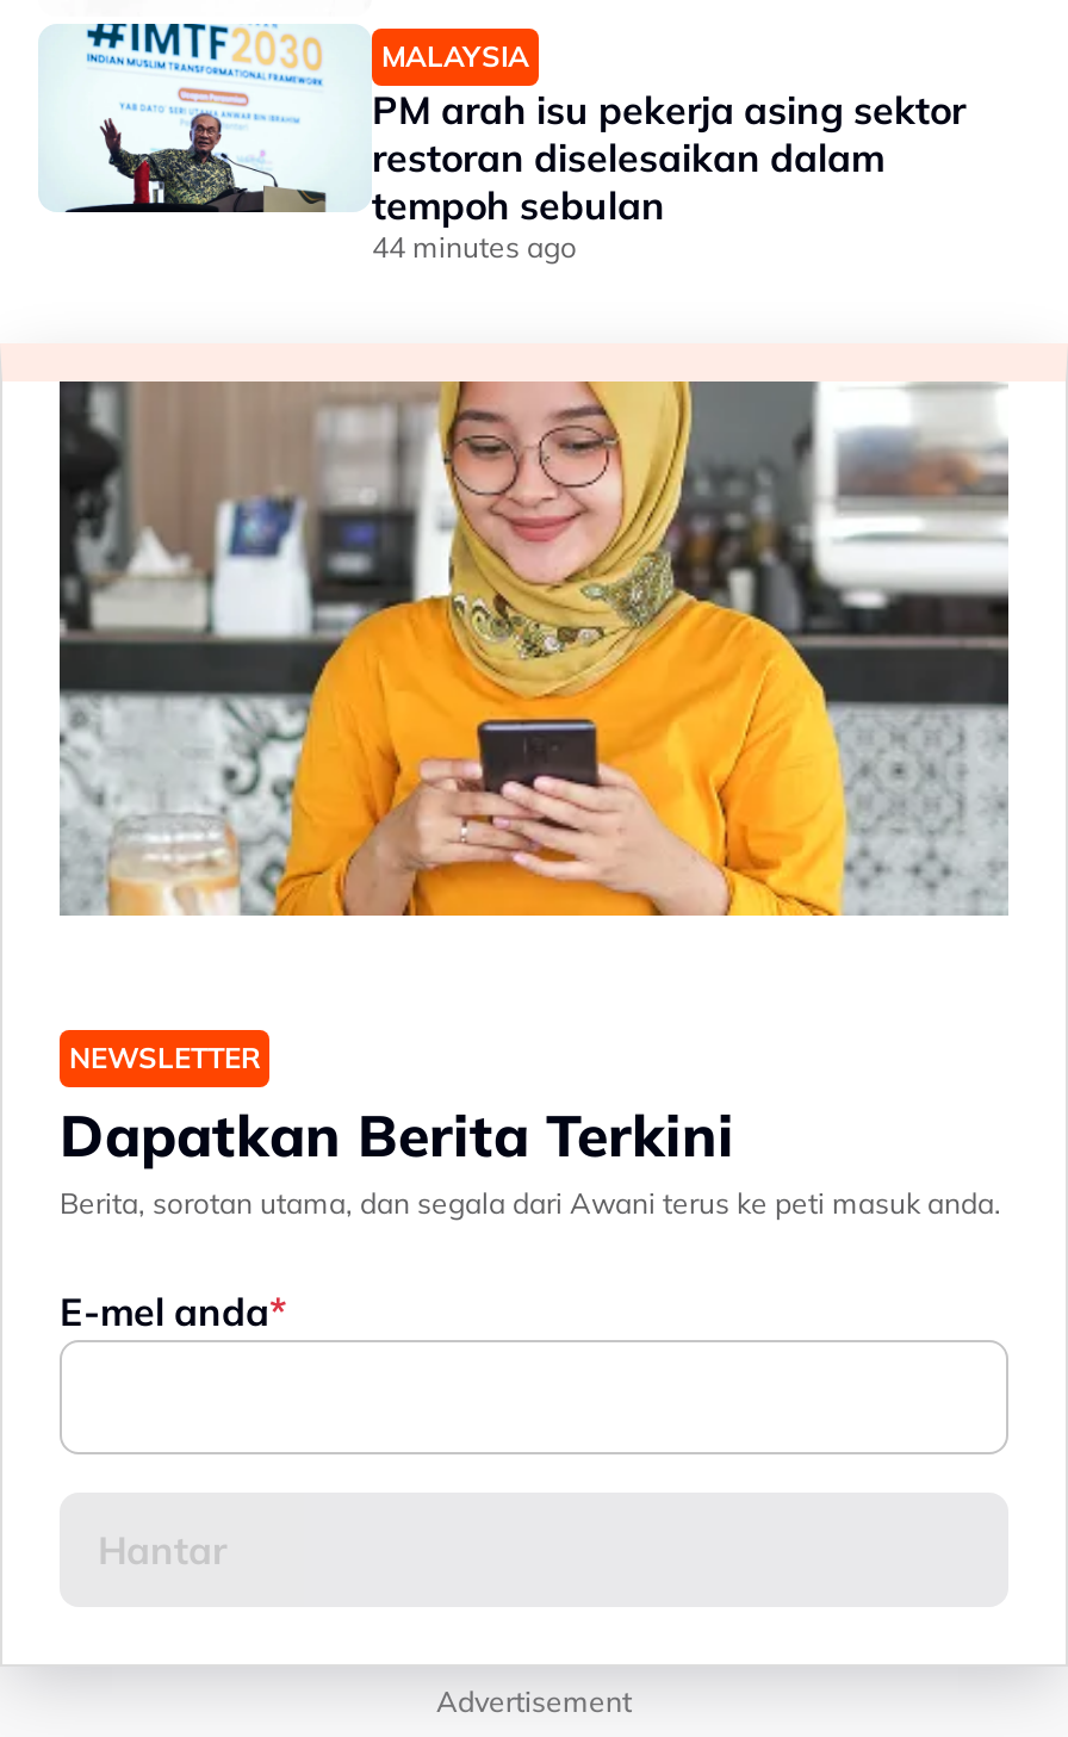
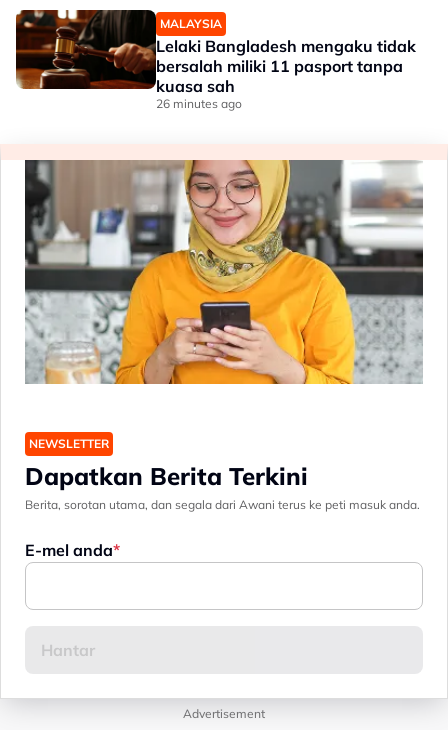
- [image]
- PM arah isu pekerja asing sektor
- restoran diselesaikan dalam
- tempoh sebulan
- 44 minutes ago
+ [image]
+ Lelaki Bangladesh mengaku tidak
+ bersalah miliki 11 pasport tanpa
+ kuasa sah
+ 26 minutes ago
